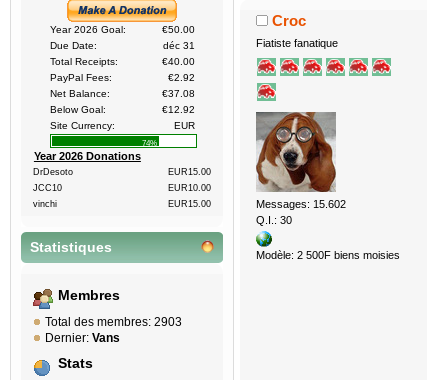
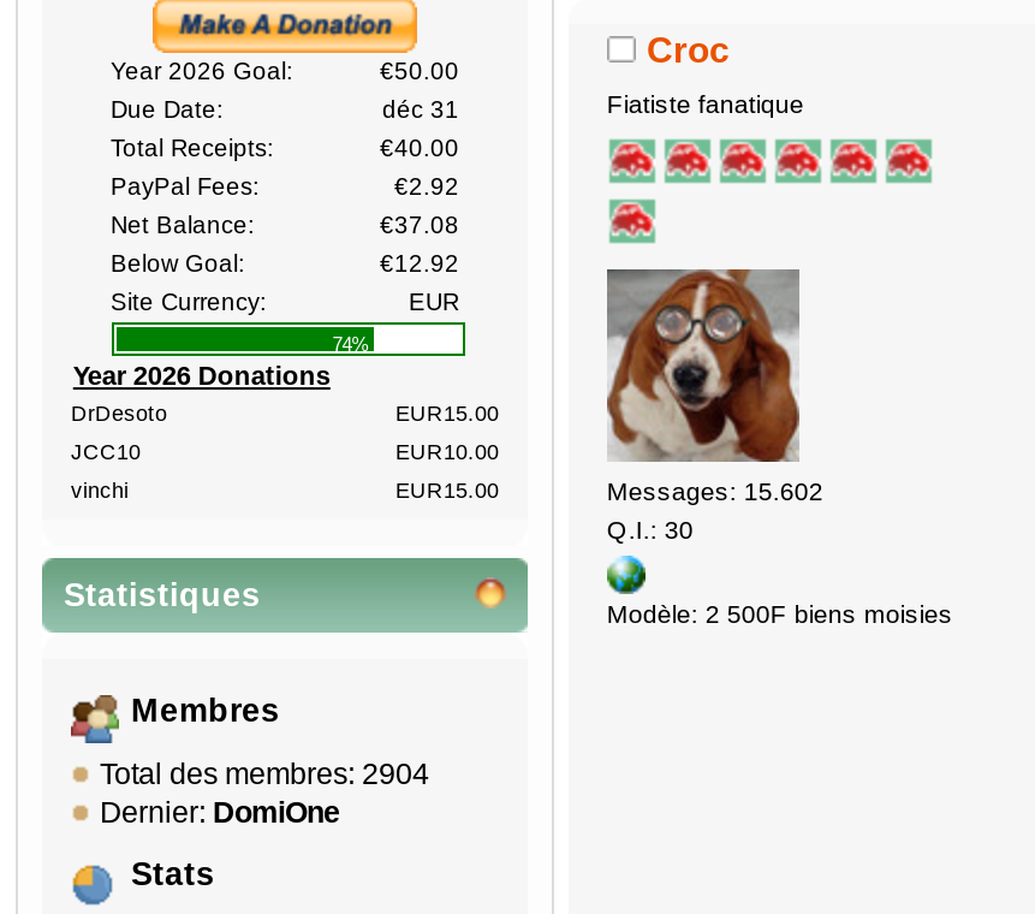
- Total des membres: 2903
+ Total des membres: 2904

- Dernier: Vans
+ Dernier: DomiOne
